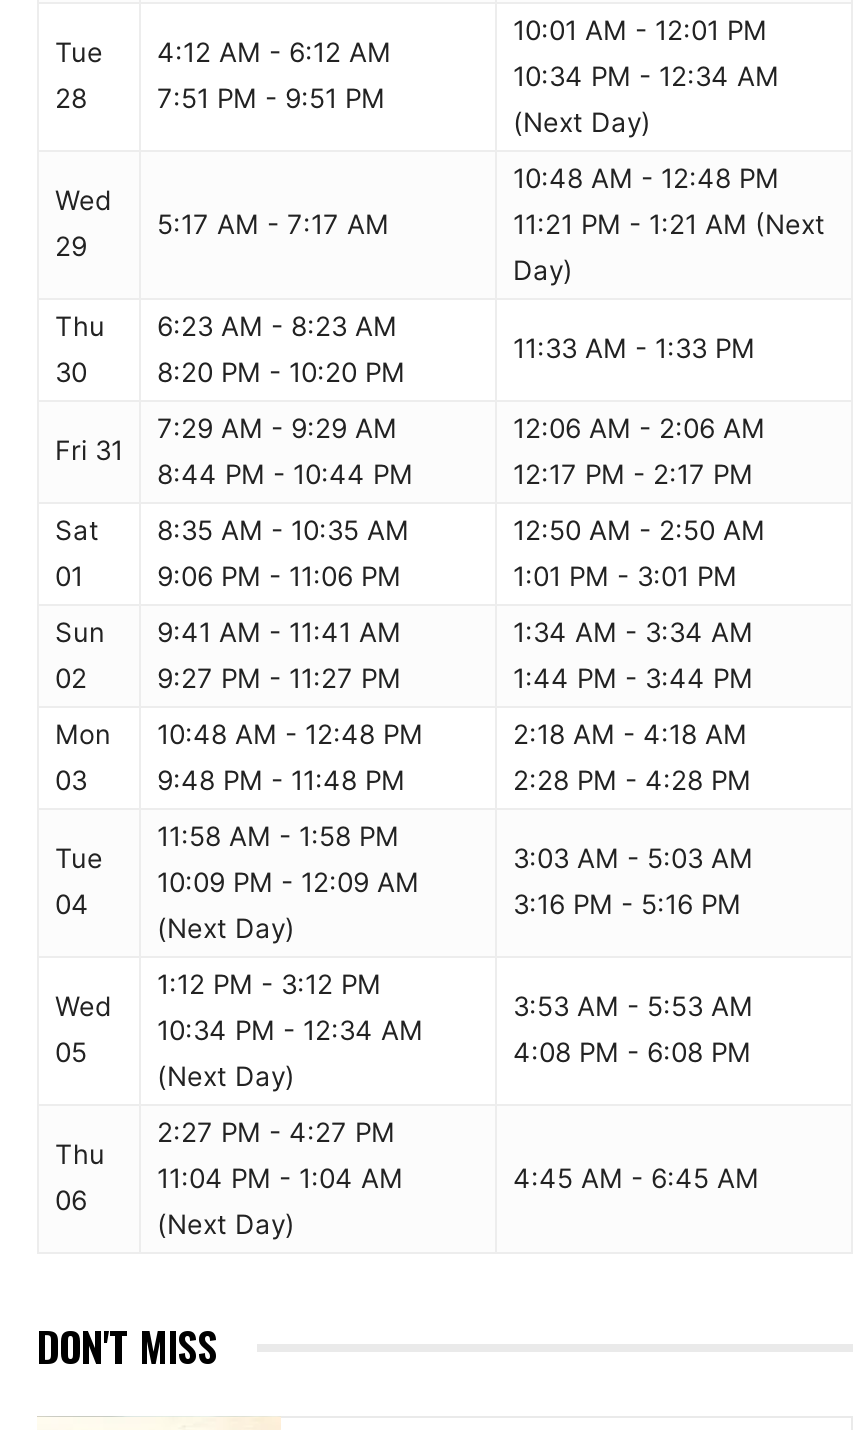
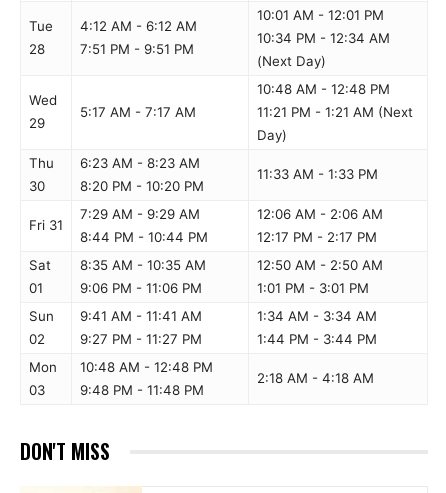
- 2:28 PM - 4:28 PM
- Tue
- 04

- 11:58 AM - 1:58 PM
- 10:09 PM - 12:09 AM
- (Next Day)

- 3:03 AM - 5:03 AM
- 3:16 PM - 5:16 PM
- Wed
- 05

- 1:12 PM - 3:12 PM
- 10:34 PM - 12:34 AM
- (Next Day)

- 3:53 AM - 5:53 AM
- 4:08 PM - 6:08 PM
- Thu
- 06

- 2:27 PM - 4:27 PM
- 11:04 PM - 1:04 AM
- (Next Day)

- 4:45 AM - 6:45 AM
